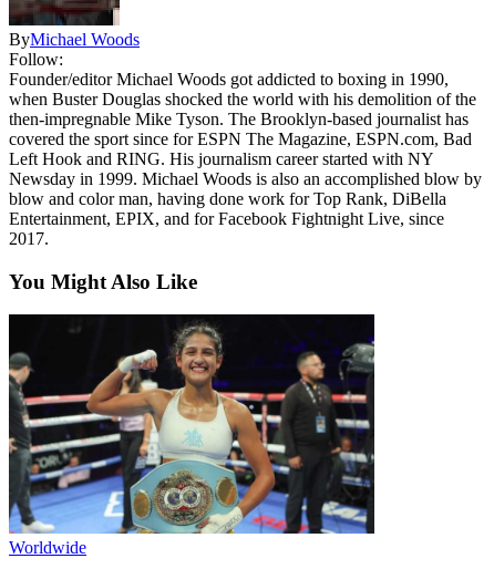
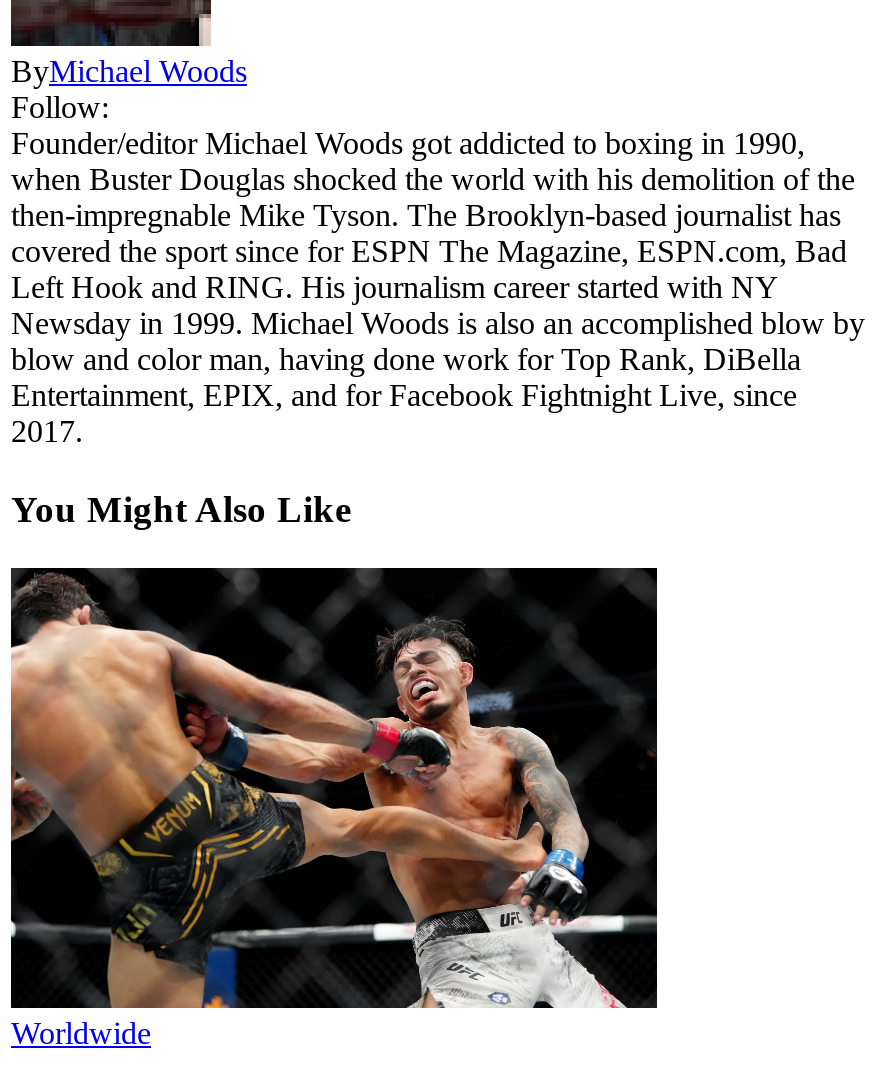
- [image]
+ [image]
